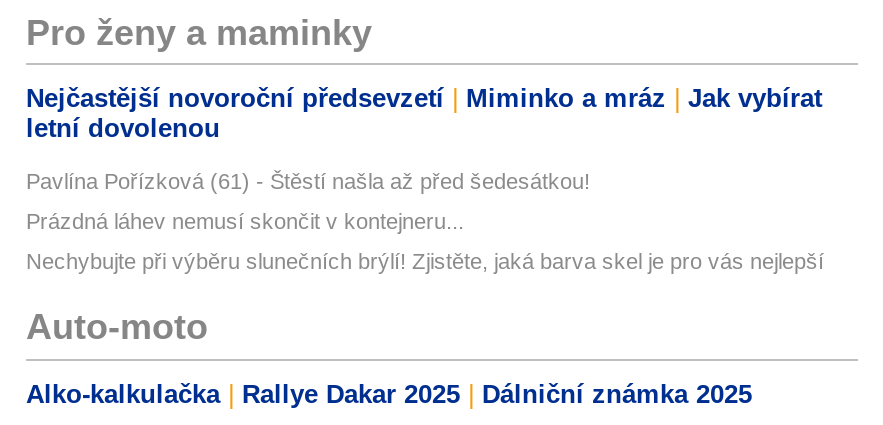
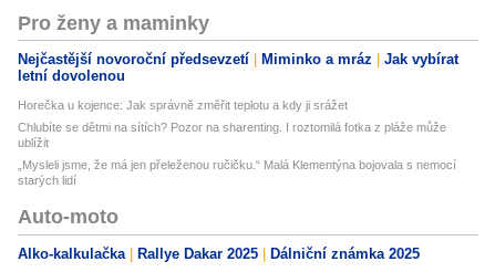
- Pavlína Pořízková (61) - Štěstí našla až před šedesátkou!
+ Horečka u kojence: Jak správně změřit teplotu a kdy ji srážet

- Prázdná láhev nemusí skončit v kontejneru...
+ Chlubíte se dětmi na sítích? Pozor na sharenting. I roztomilá fotka z pláže může
+ ublížit

- Nechybujte při výběru slunečních brýlí! Zjistěte, jaká barva skel je pro vás nejlepší
+ „Mysleli jsme, že má jen přeleženou ručičku.“ Malá Klementýna bojovala s nemocí
+ starých lidí
